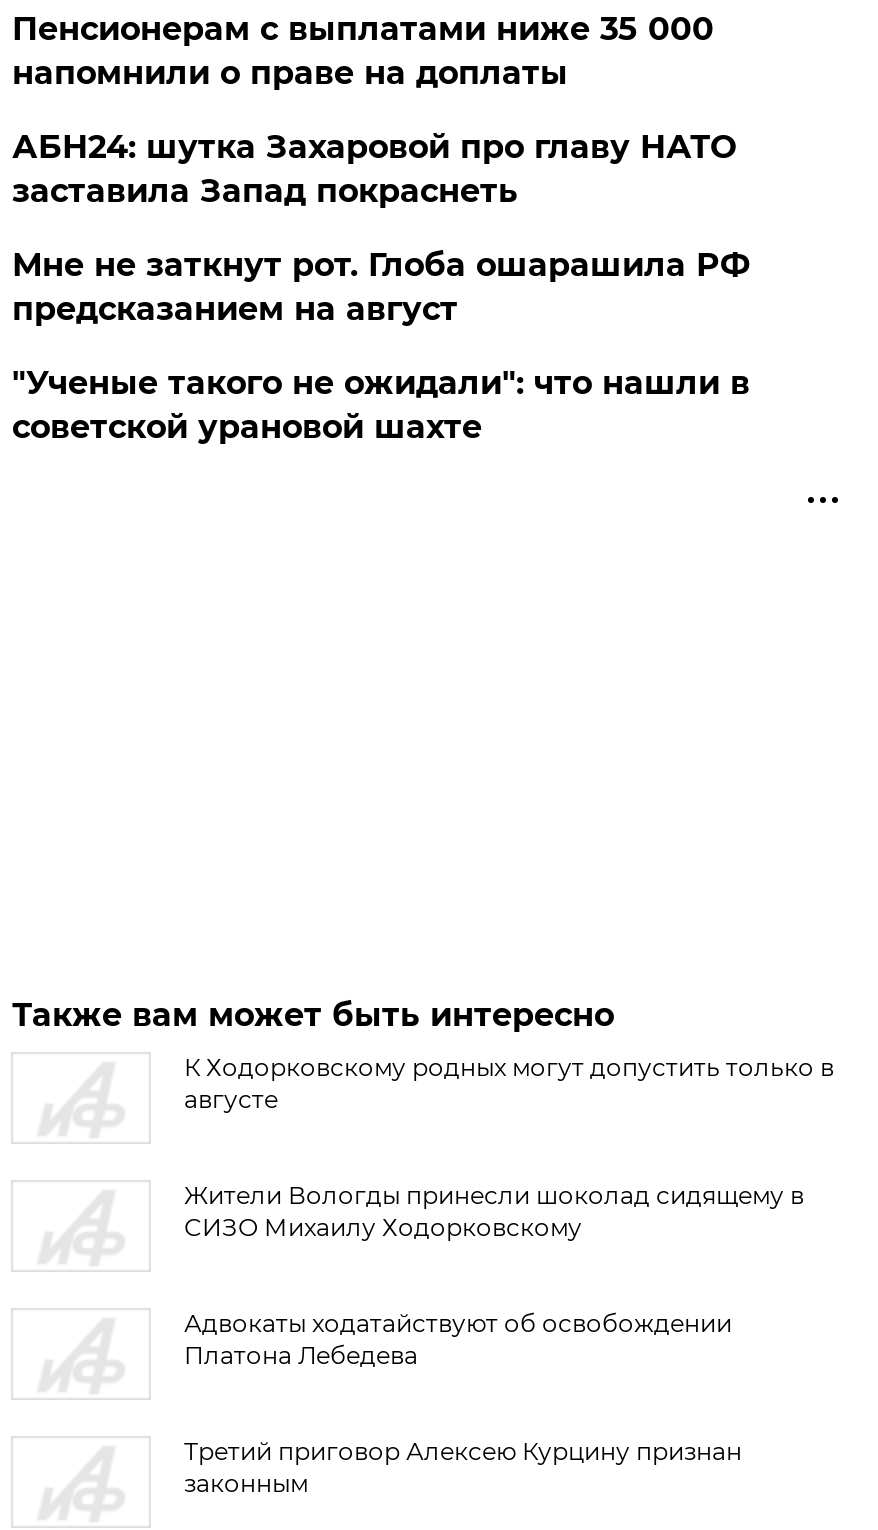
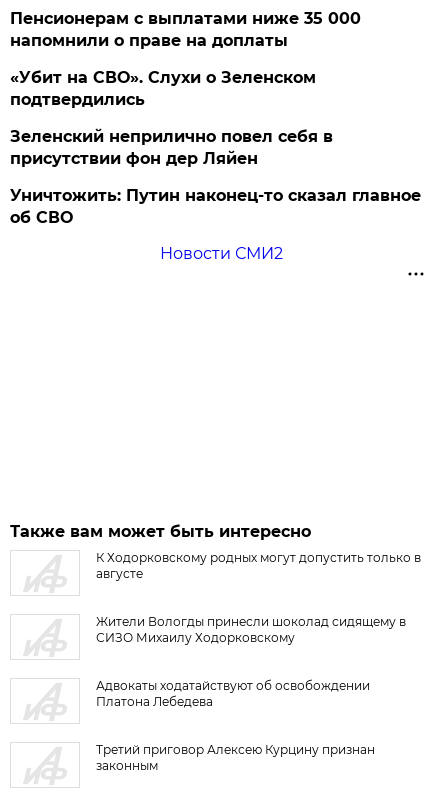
- АБН24: шутка Захаровой про главу НАТО
- заставила Запад покраснеть
- Мне не заткнут рот. Глоба ошарашила РФ
- предсказанием на август
- "Ученые такого не ожидали": что нашли в
- советской урановой шахте
+ «Убит на СВО». Слухи о Зеленском
+ подтвердились
+ Зеленский неприлично повел cебя в
+ присутствии фон дер Ляйен
+ Уничтожить: Путин наконец-то сказал главное
+ об СВО
+ Новости СМИ2
